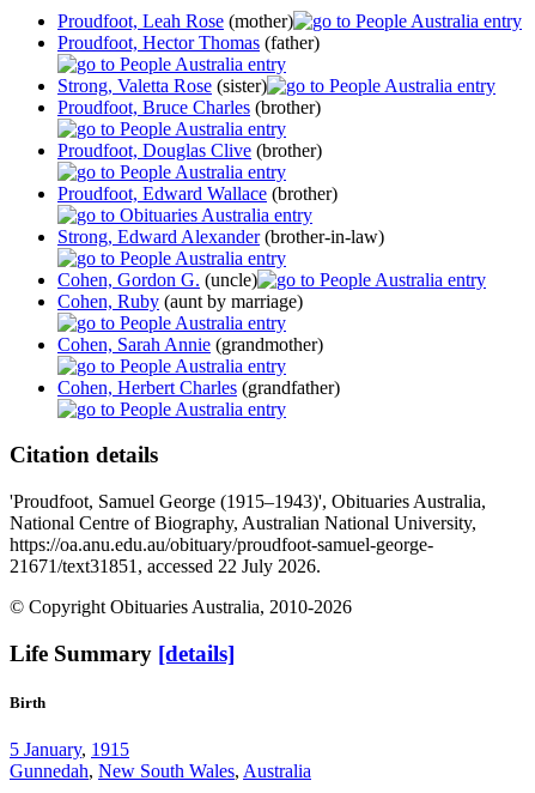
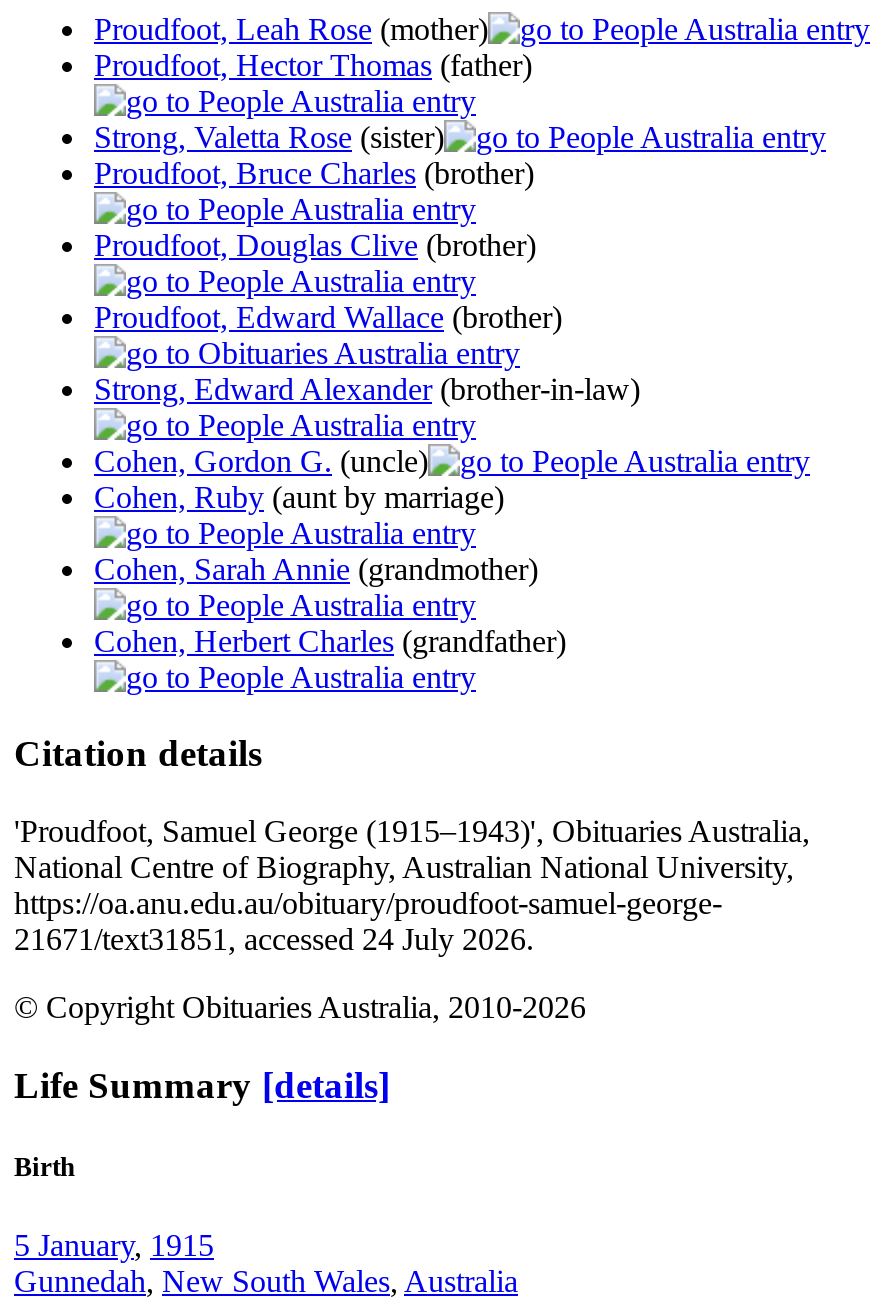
- 21671/text31851, accessed 22 July 2026.
+ 21671/text31851, accessed 24 July 2026.
